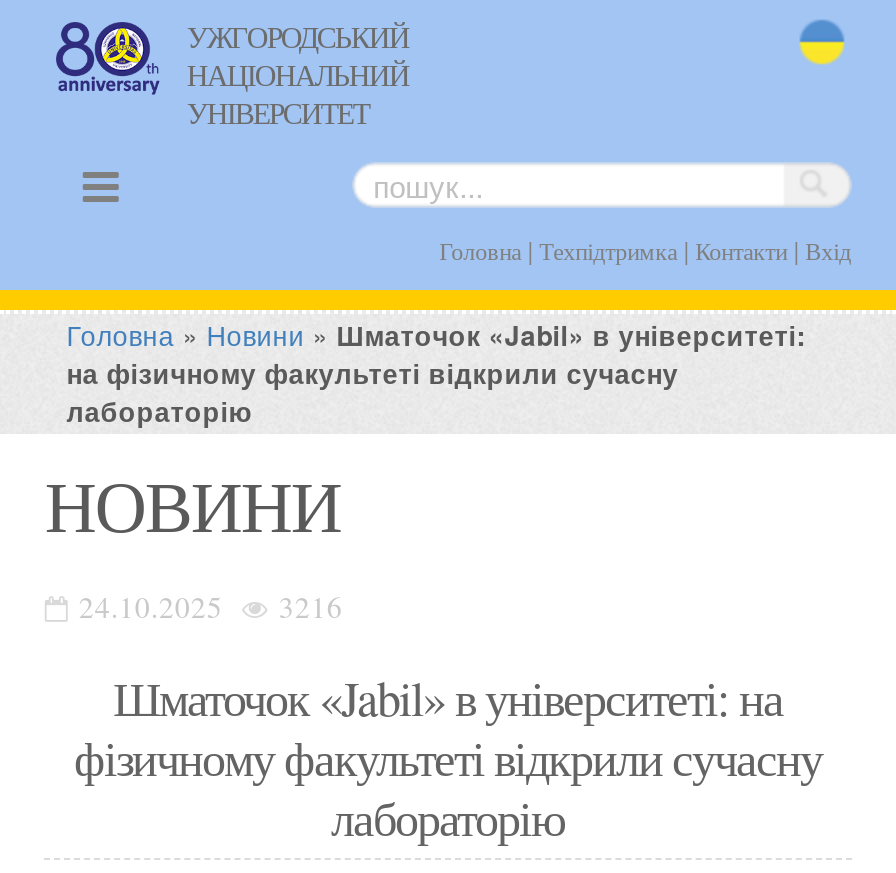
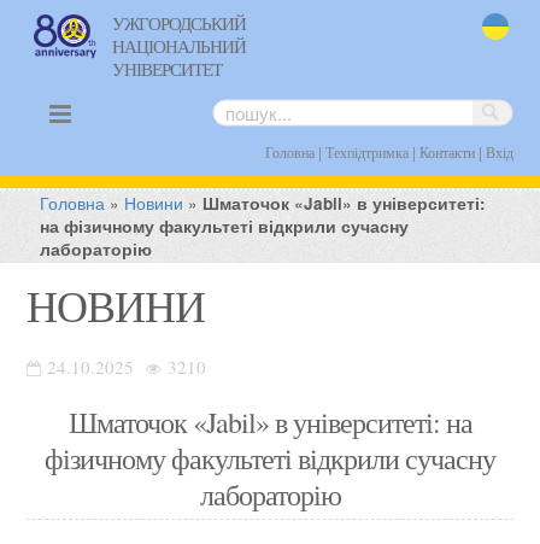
- 24.10.2025 3216
+ 24.10.2025 3210
